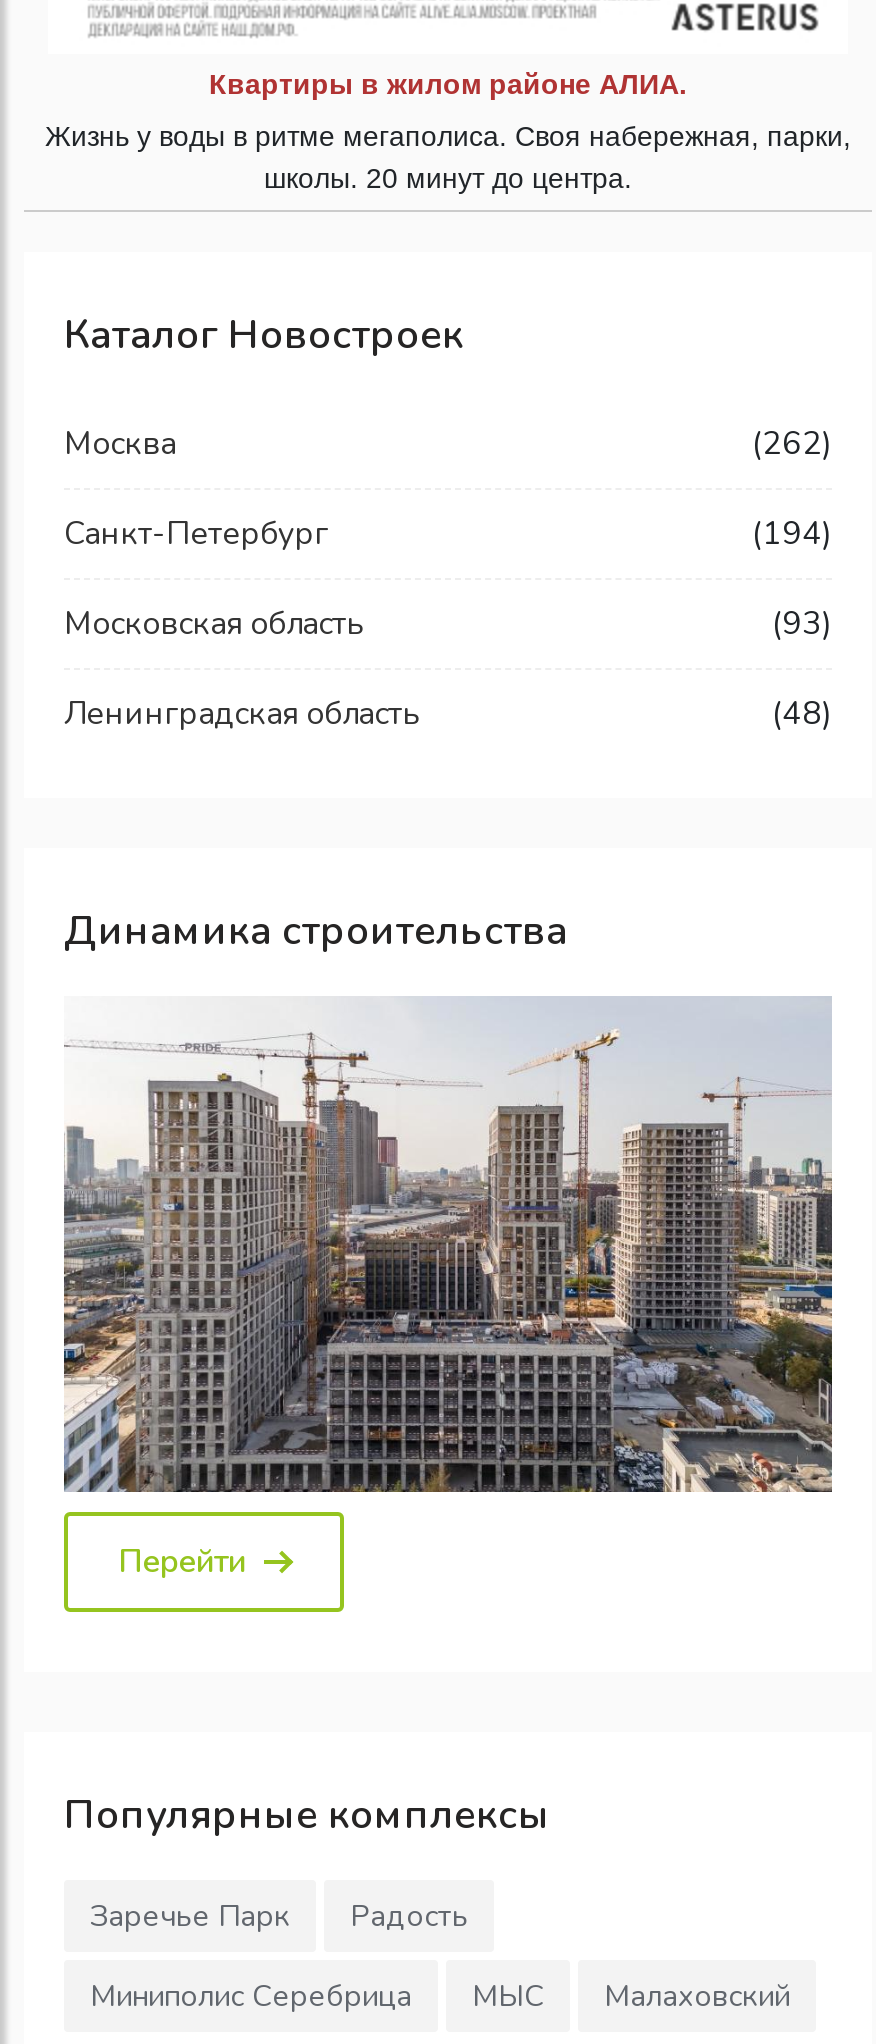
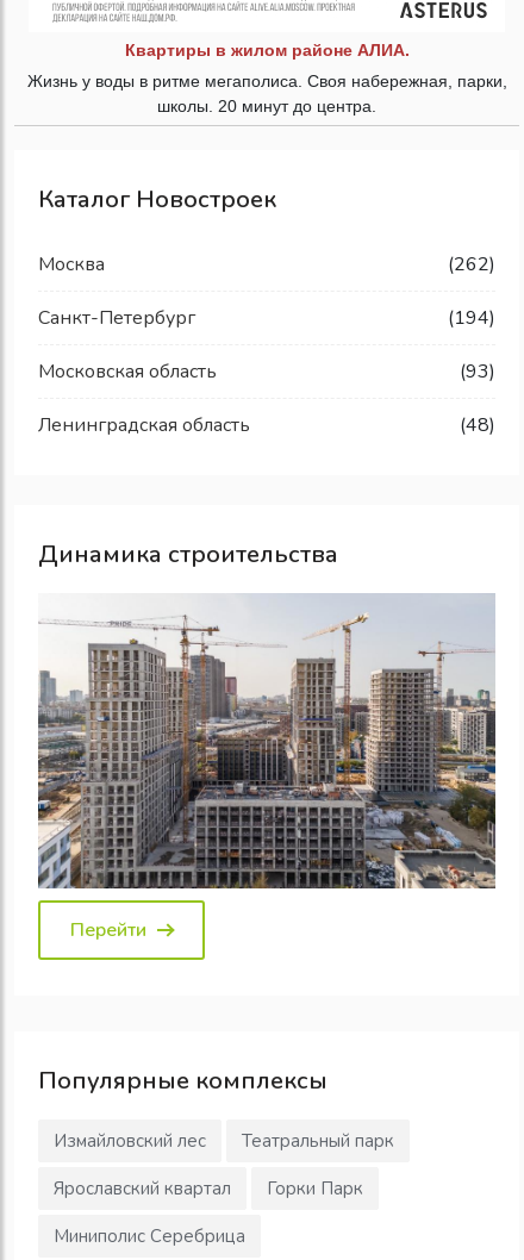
- Заречье Парк
- Радость
+ Измайловский лес
+ Театральный парк
+ Ярославский квартал
+ Горки Парк

- МЫС
- Малаховский
